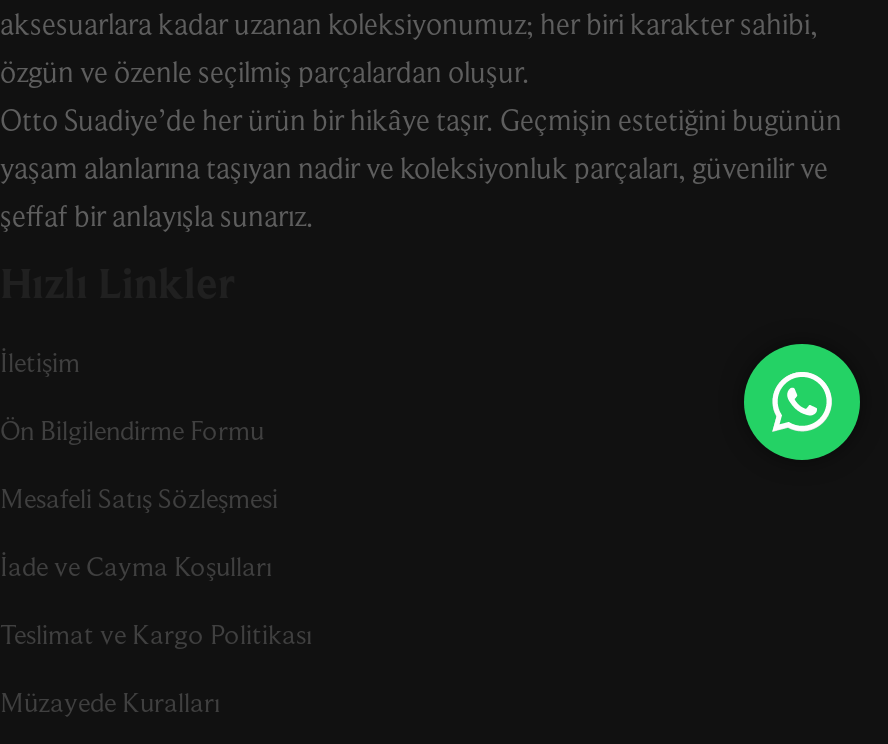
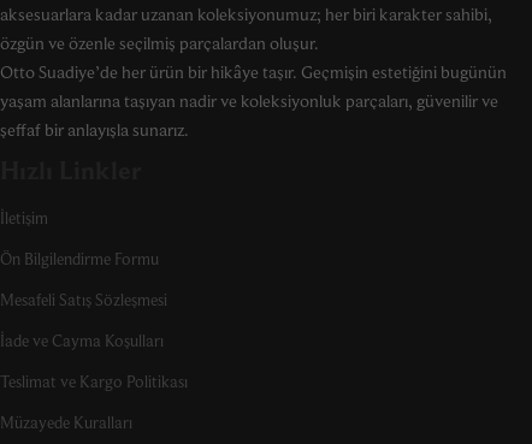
- [image]
